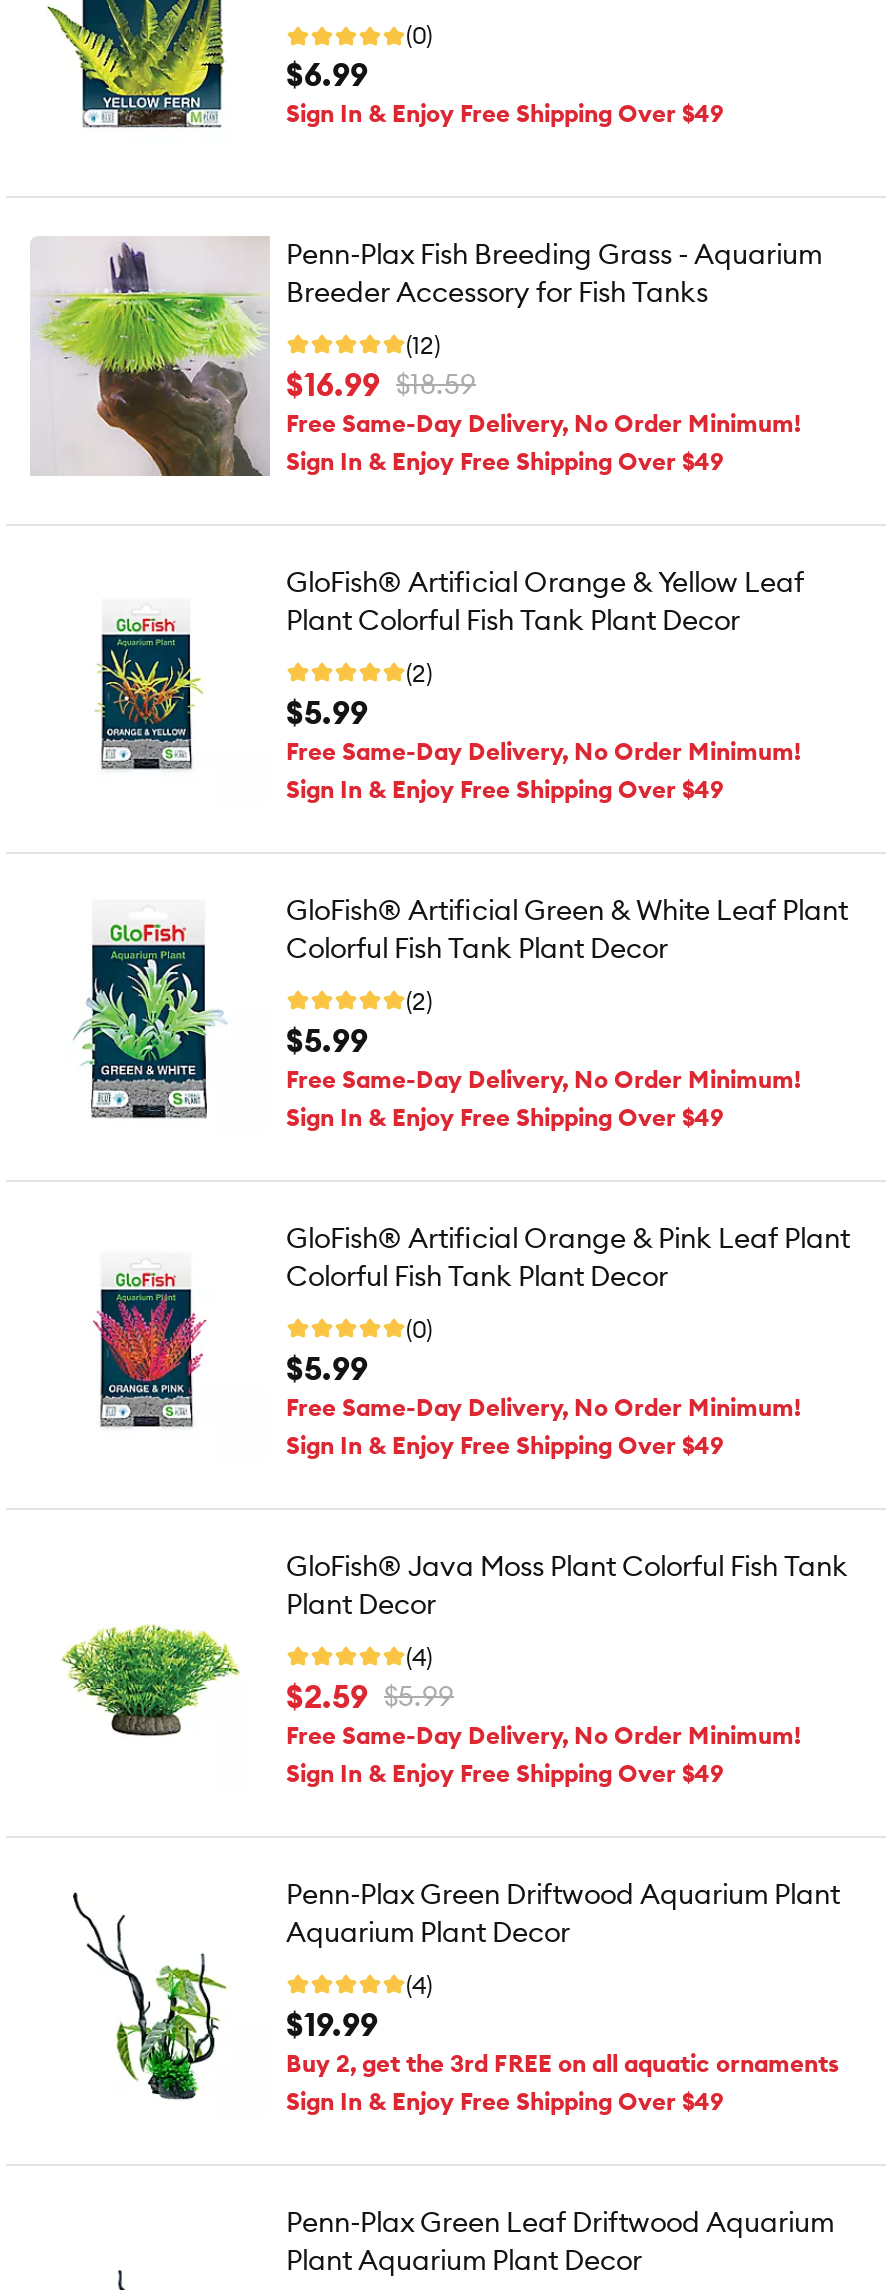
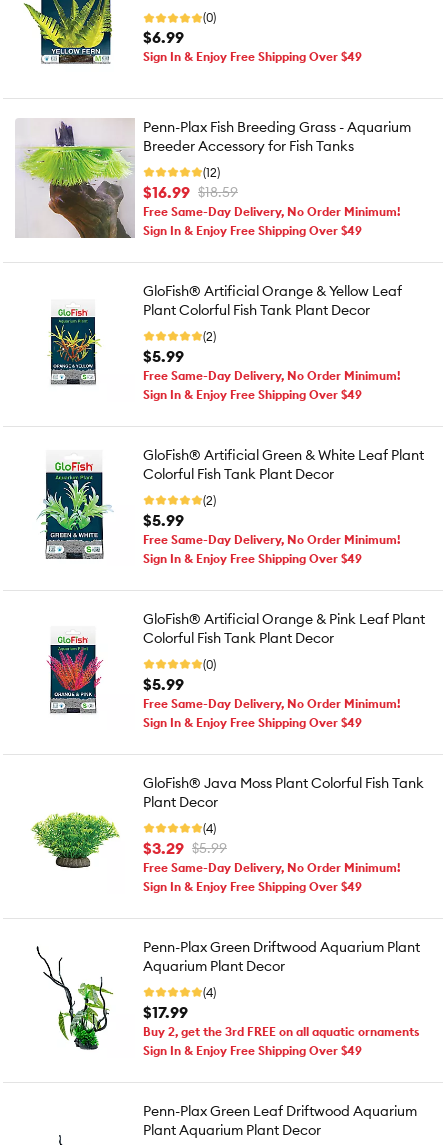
- $2.59 $5.99
+ $3.29 $5.99

- $19.99
+ $17.99
